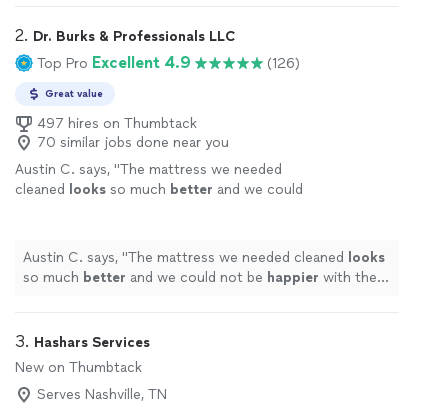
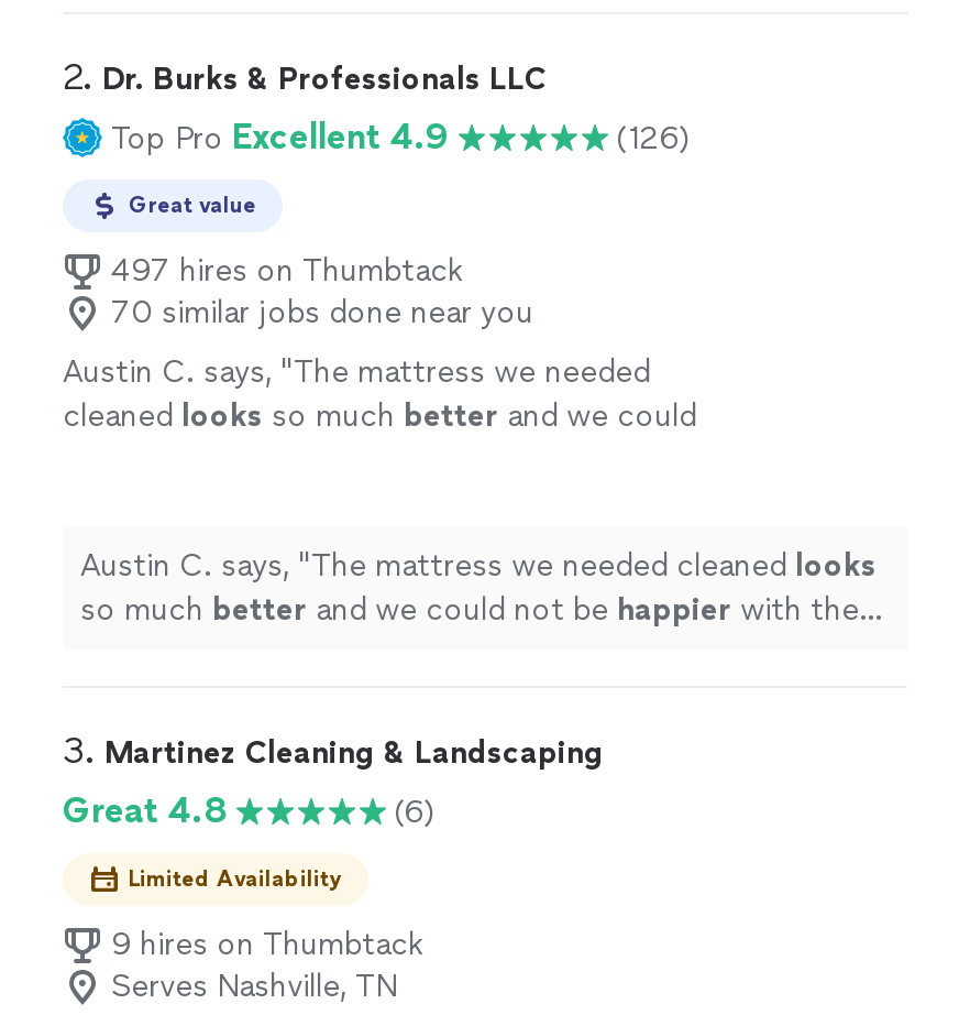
- 3. Hashars Services
- New on Thumbtack
+ 3. Martinez Cleaning & Landscaping
+ Great 4.8
+ (6)
+ Limited Availability
+ 9 hires on Thumbtack
